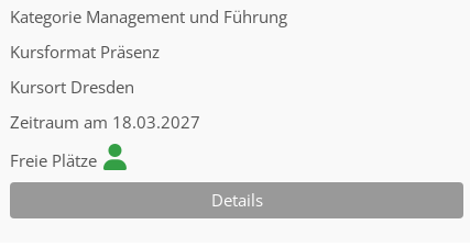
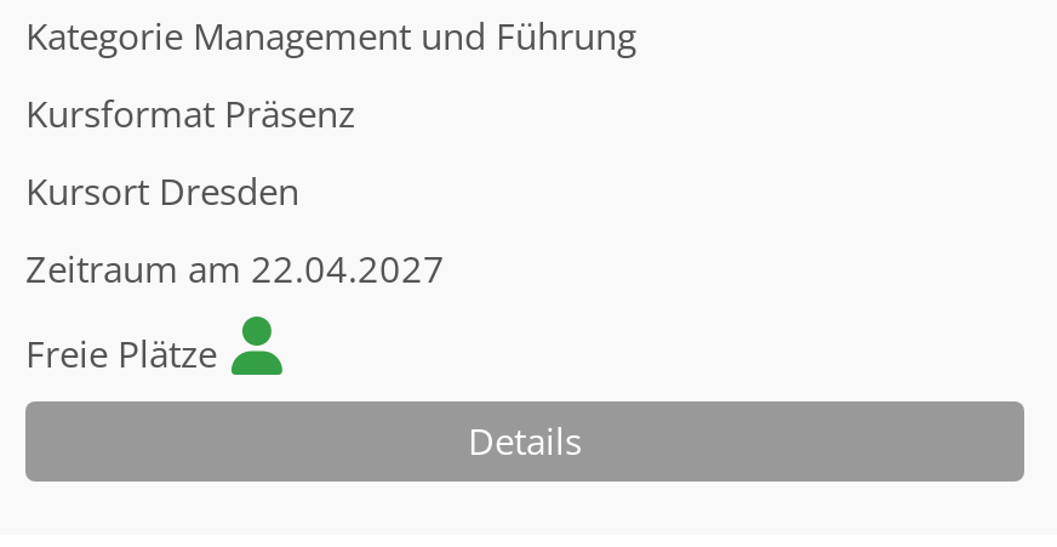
- Zeitraum am 18.03.2027
+ Zeitraum am 22.04.2027
